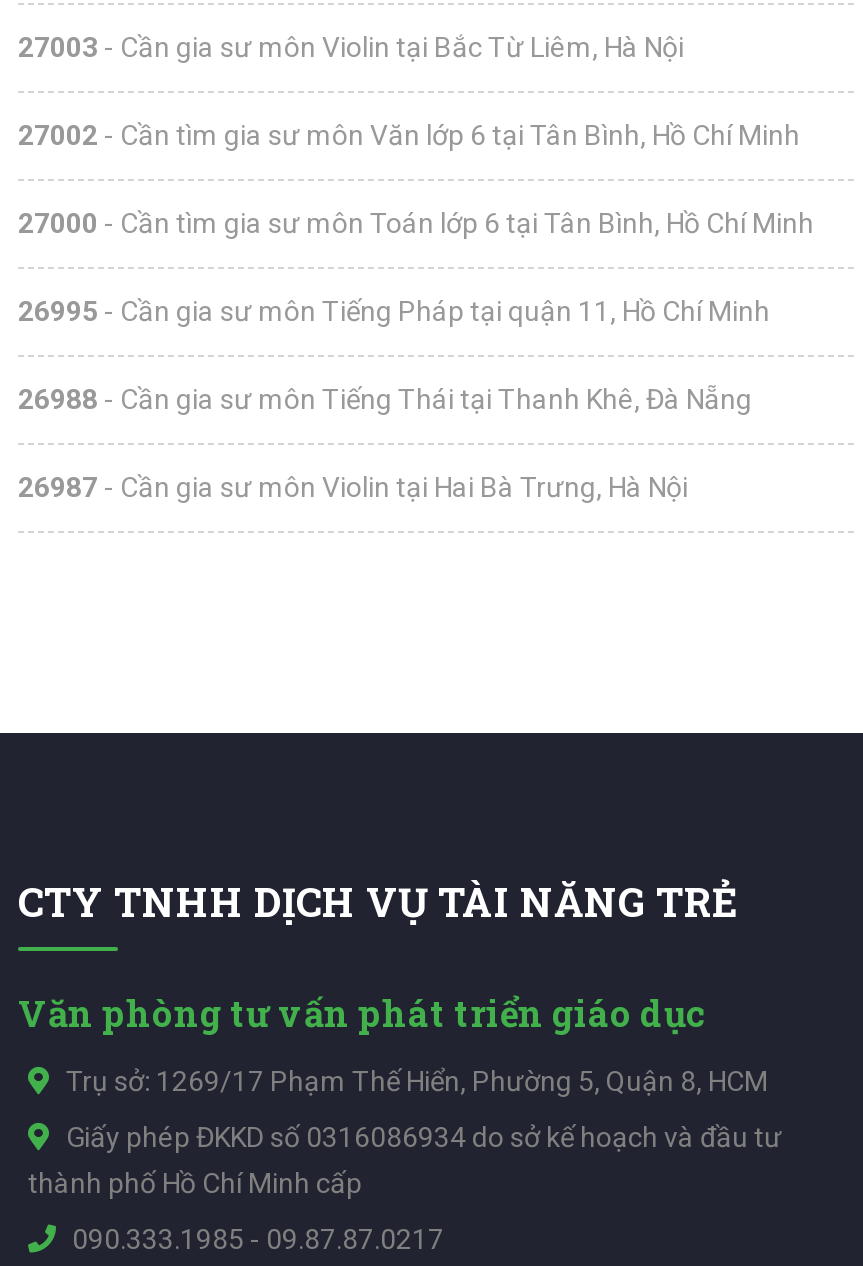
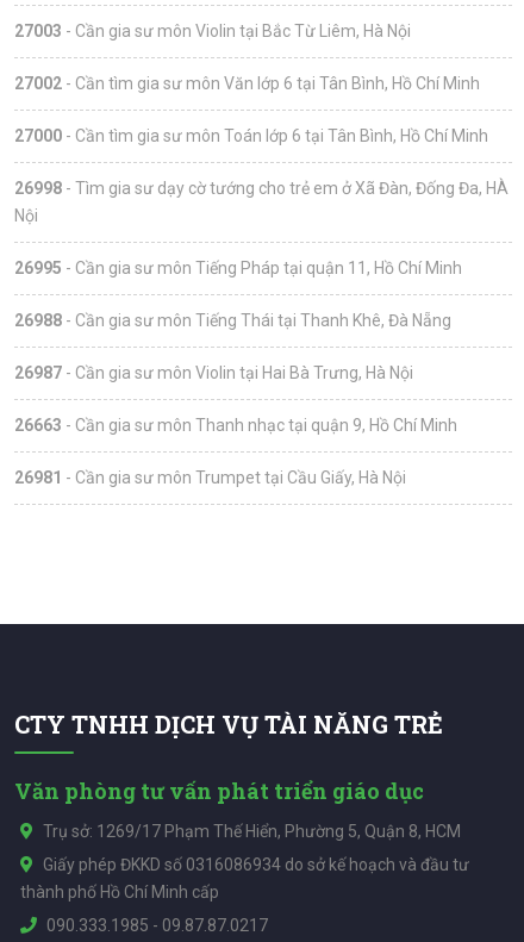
+ 26998 - Tìm gia sư dạy cờ tướng cho trẻ em ở Xã Đàn, Đống Đa, HÀ
+ Nội

+ 26663 - Cần gia sư môn Thanh nhạc tại quận 9, Hồ Chí Minh
+ 26981 - Cần gia sư môn Trumpet tại Cầu Giấy, Hà Nội
